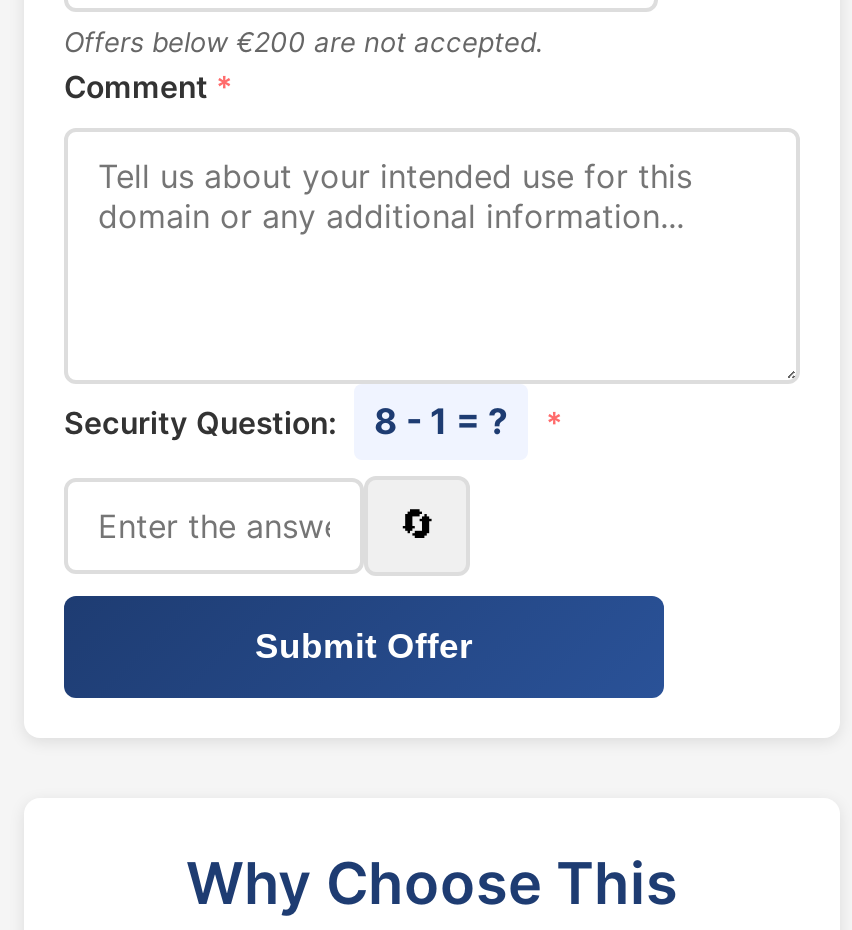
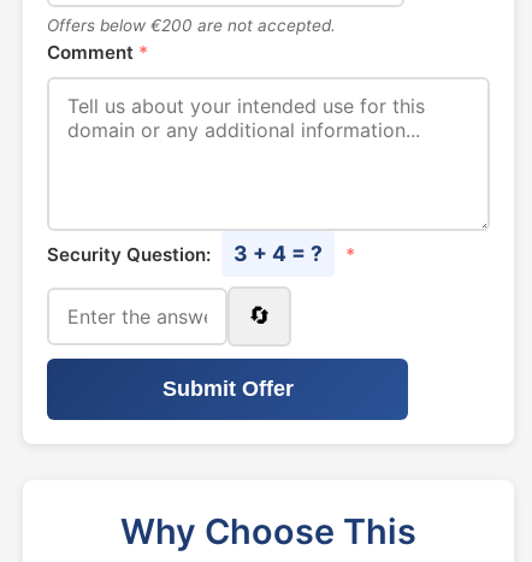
- 8 - 1 = ?
+ 3 + 4 = ?
